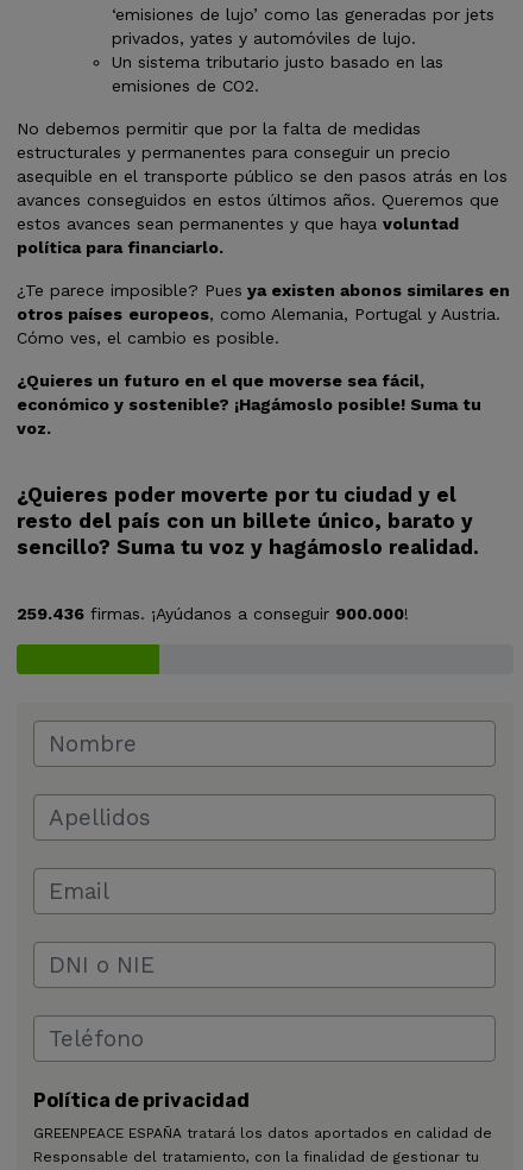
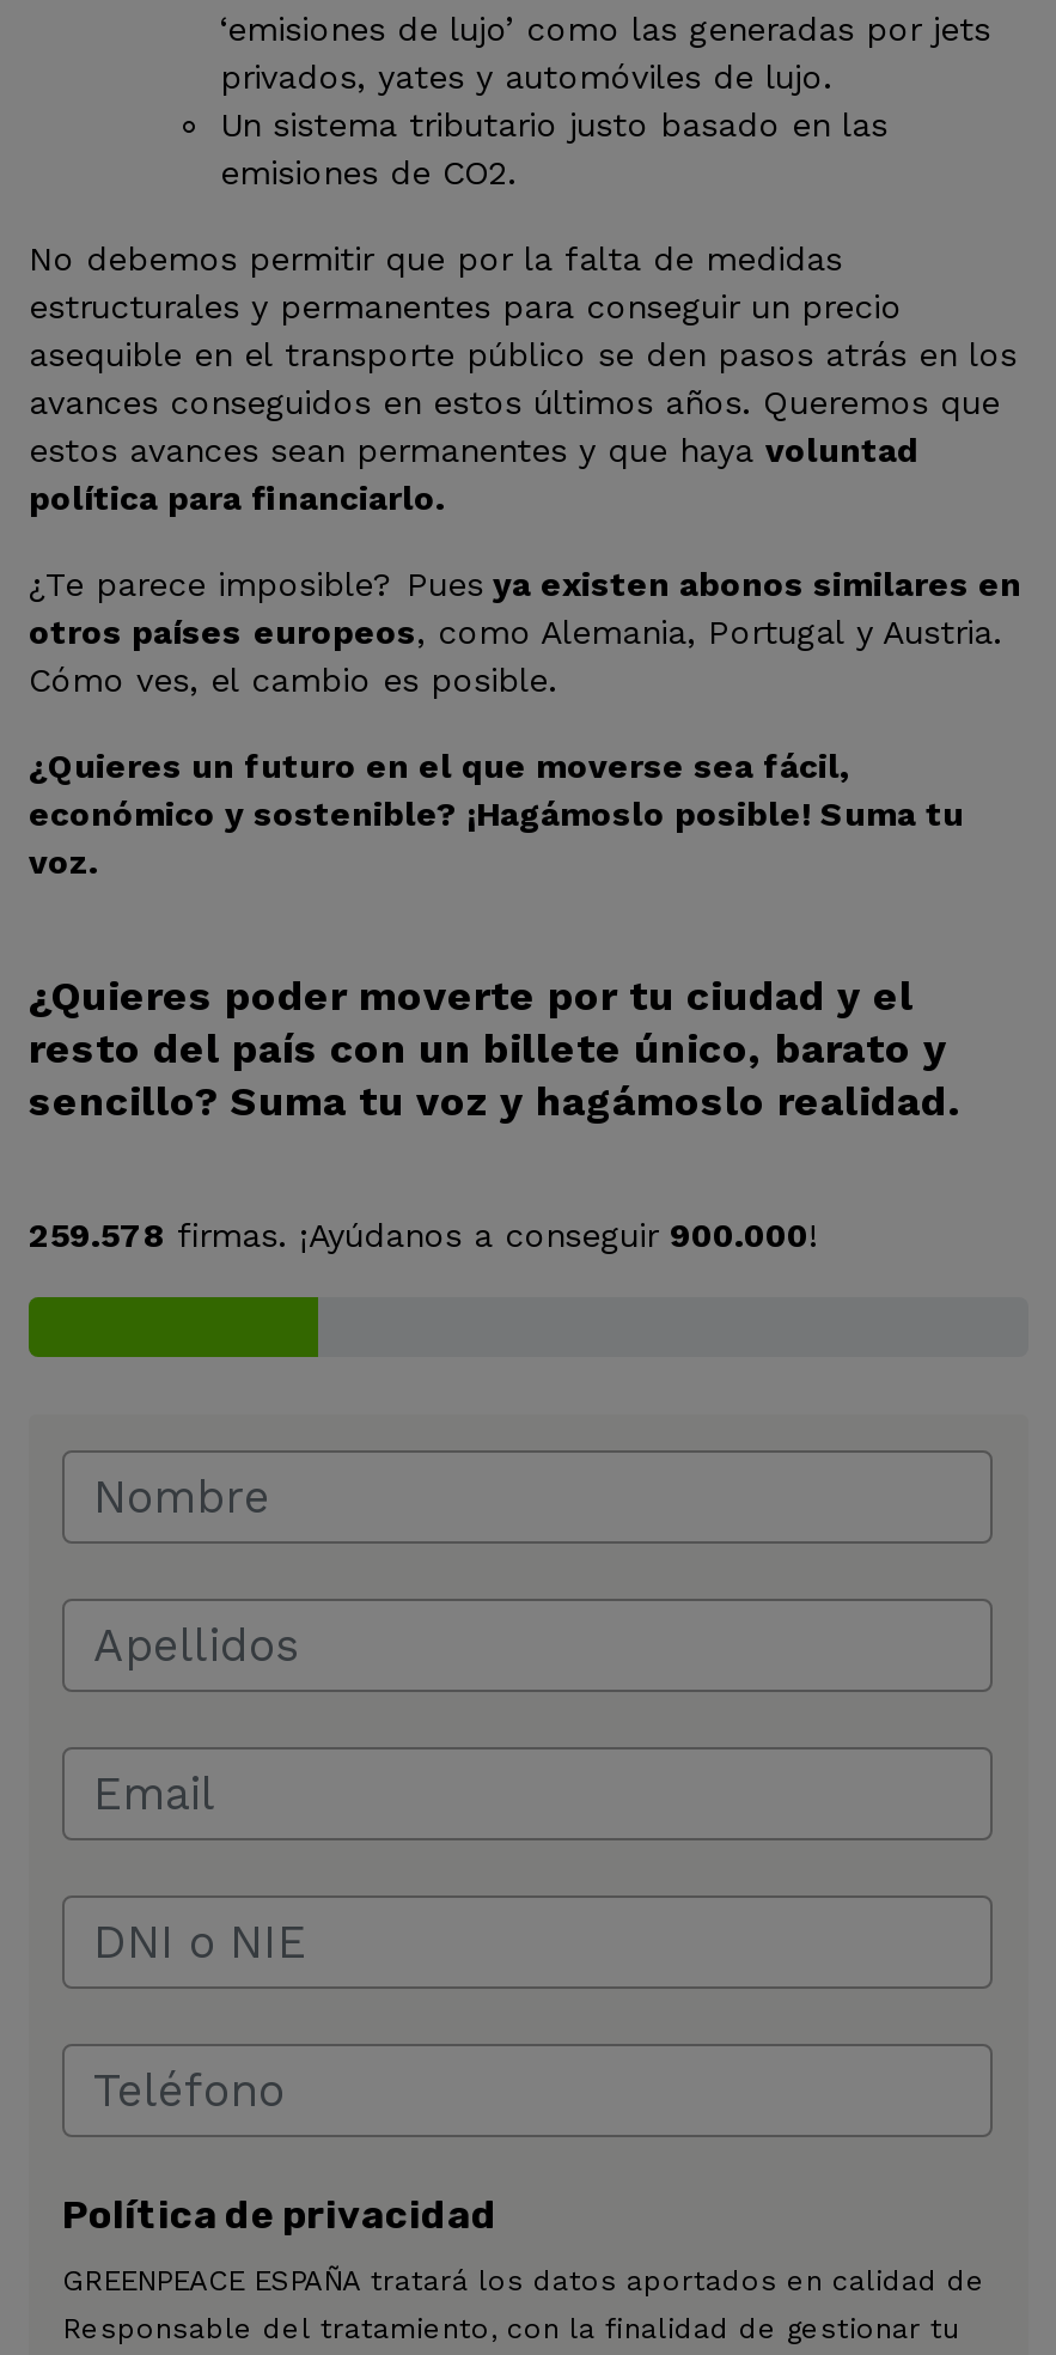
- 259.436 firmas. ¡Ayúdanos a conseguir 900.000!
+ 259.578 firmas. ¡Ayúdanos a conseguir 900.000!
